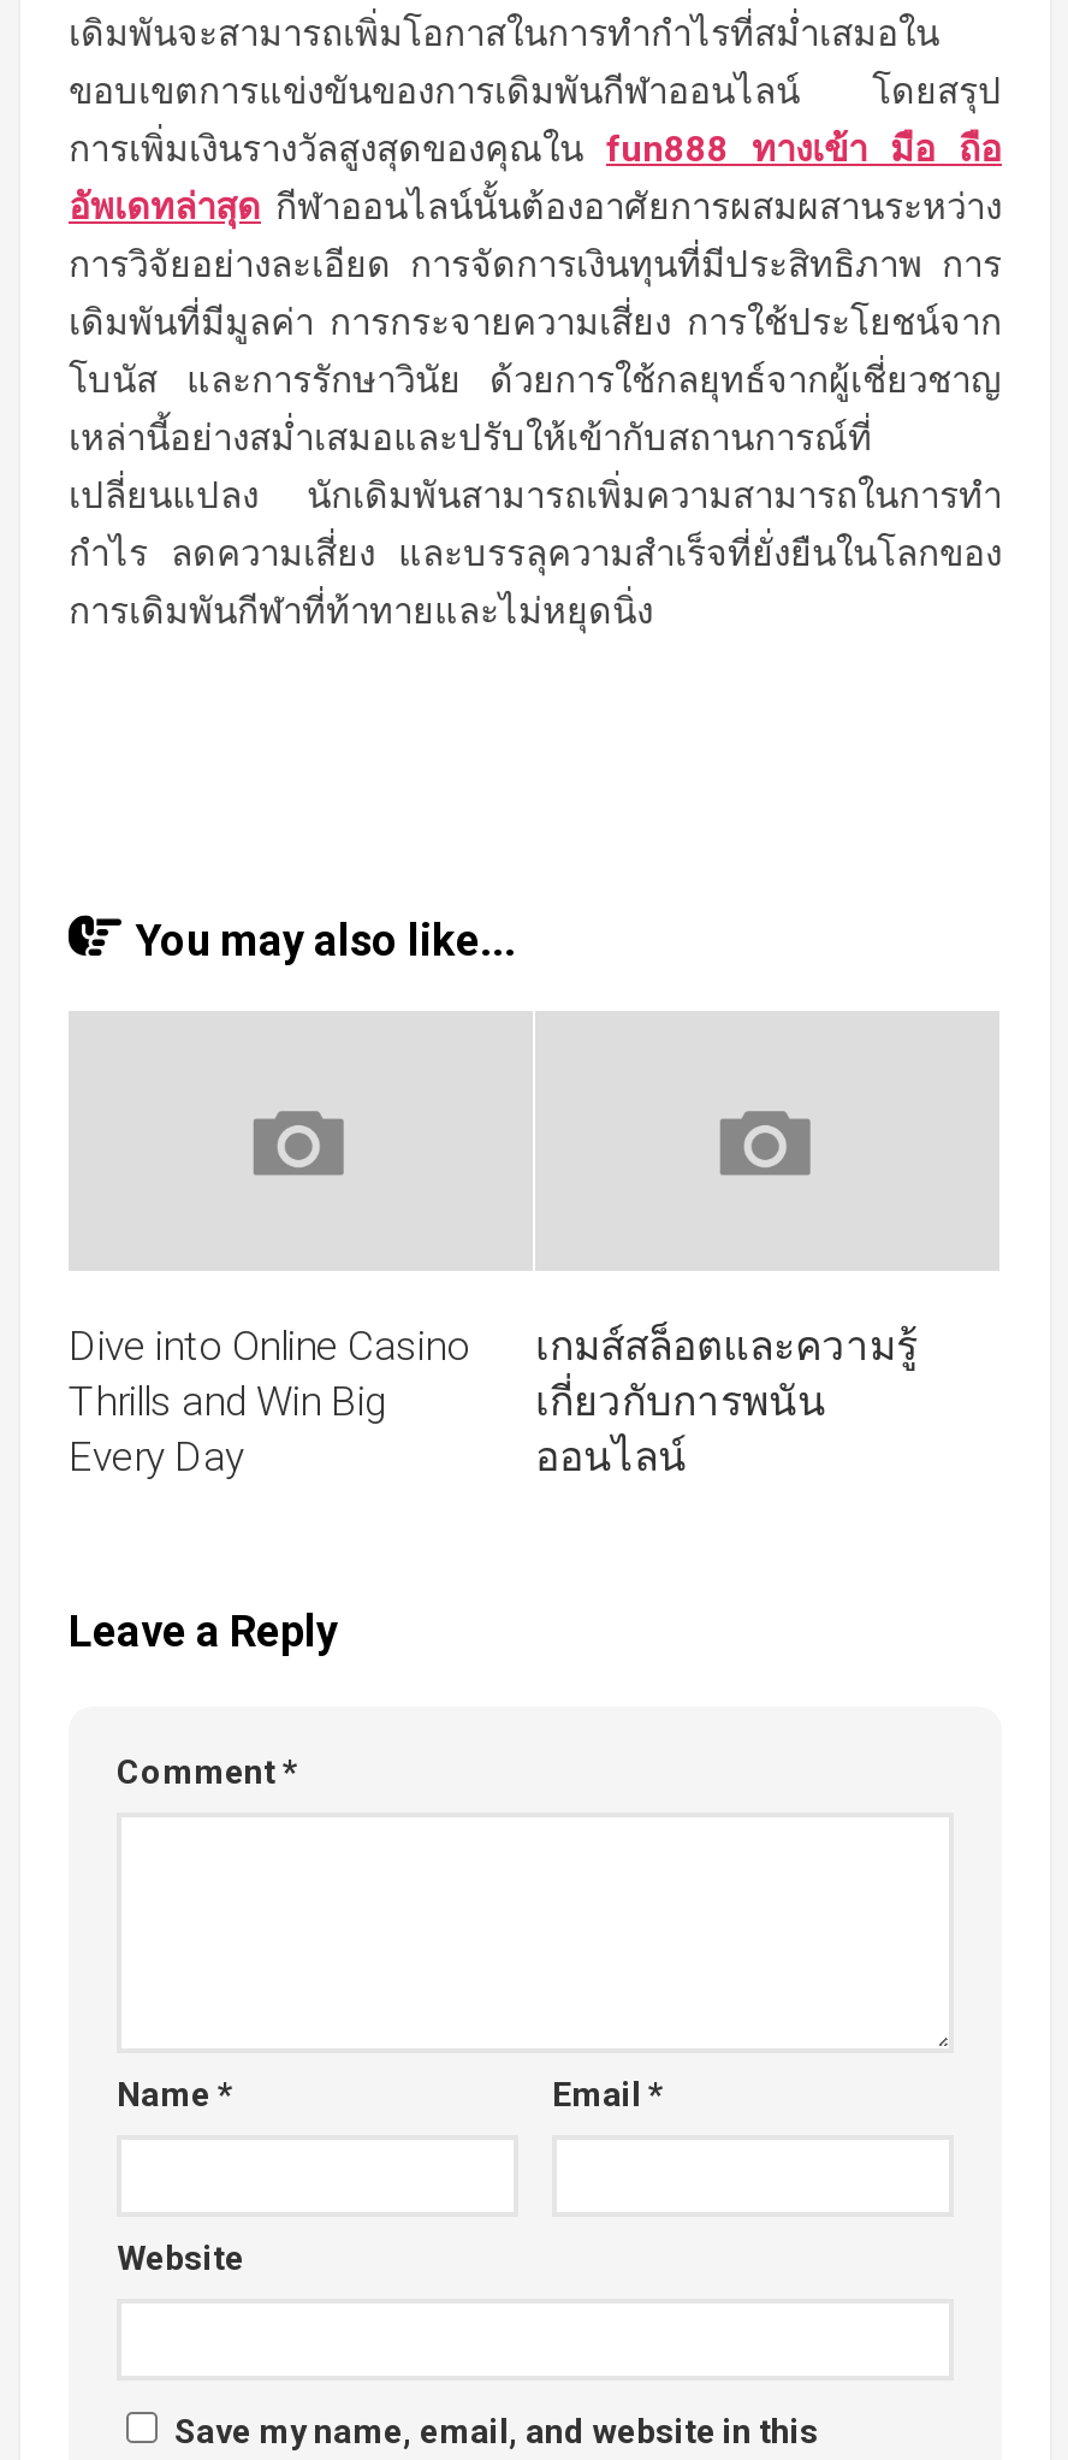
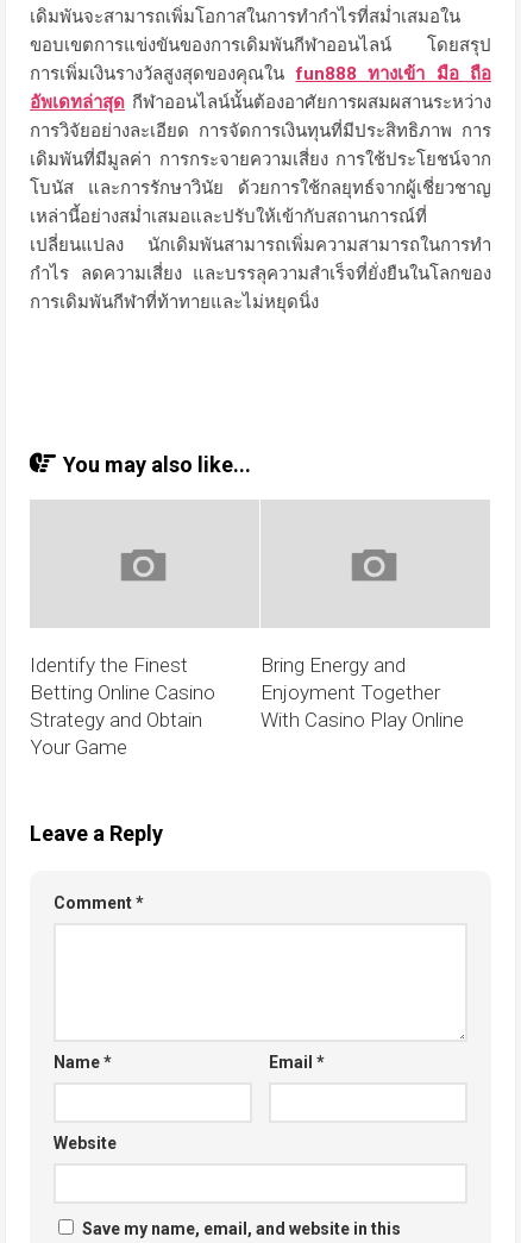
- Dive into Online Casino
- Thrills and Win Big
- Every Day
+ Identify the Finest
+ Betting Online Casino
+ Strategy and Obtain
+ Your Game

- เกมส์สล็อตและความรู้
- เกี่ยวกับการพนัน
- ออนไลน์
+ Bring Energy and
+ Enjoyment Together
+ With Casino Play Online
